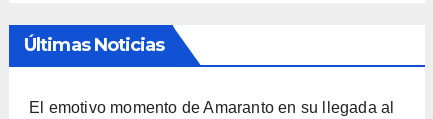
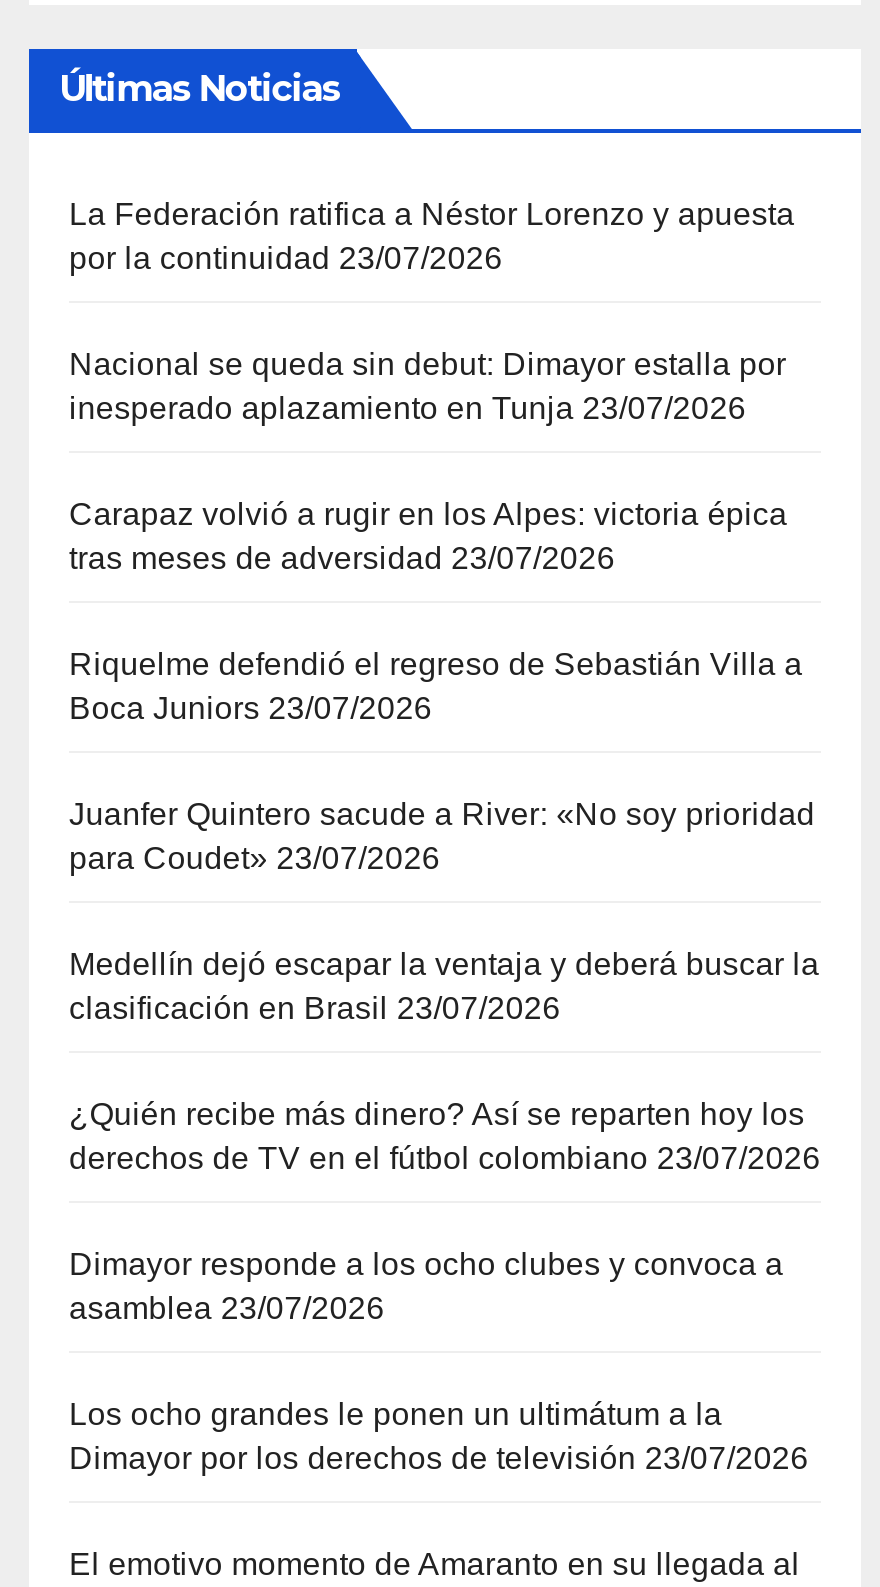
+ La Federación ratifica a Néstor Lorenzo y apuesta
+ por la continuidad 23/07/2026
+ Nacional se queda sin debut: Dimayor estalla por
+ inesperado aplazamiento en Tunja 23/07/2026
+ Carapaz volvió a rugir en los Alpes: victoria épica
+ tras meses de adversidad 23/07/2026
+ Riquelme defendió el regreso de Sebastián Villa a
+ Boca Juniors 23/07/2026
+ Juanfer Quintero sacude a River: «No soy prioridad
+ para Coudet» 23/07/2026
+ Medellín dejó escapar la ventaja y deberá buscar la
+ clasificación en Brasil 23/07/2026
+ ¿Quién recibe más dinero? Así se reparten hoy los
+ derechos de TV en el fútbol colombiano 23/07/2026
+ Dimayor responde a los ocho clubes y convoca a
+ asamblea 23/07/2026
+ Los ocho grandes le ponen un ultimátum a la
+ Dimayor por los derechos de televisión 23/07/2026
